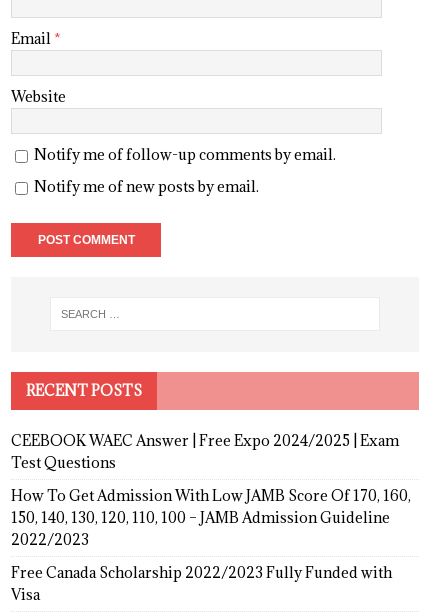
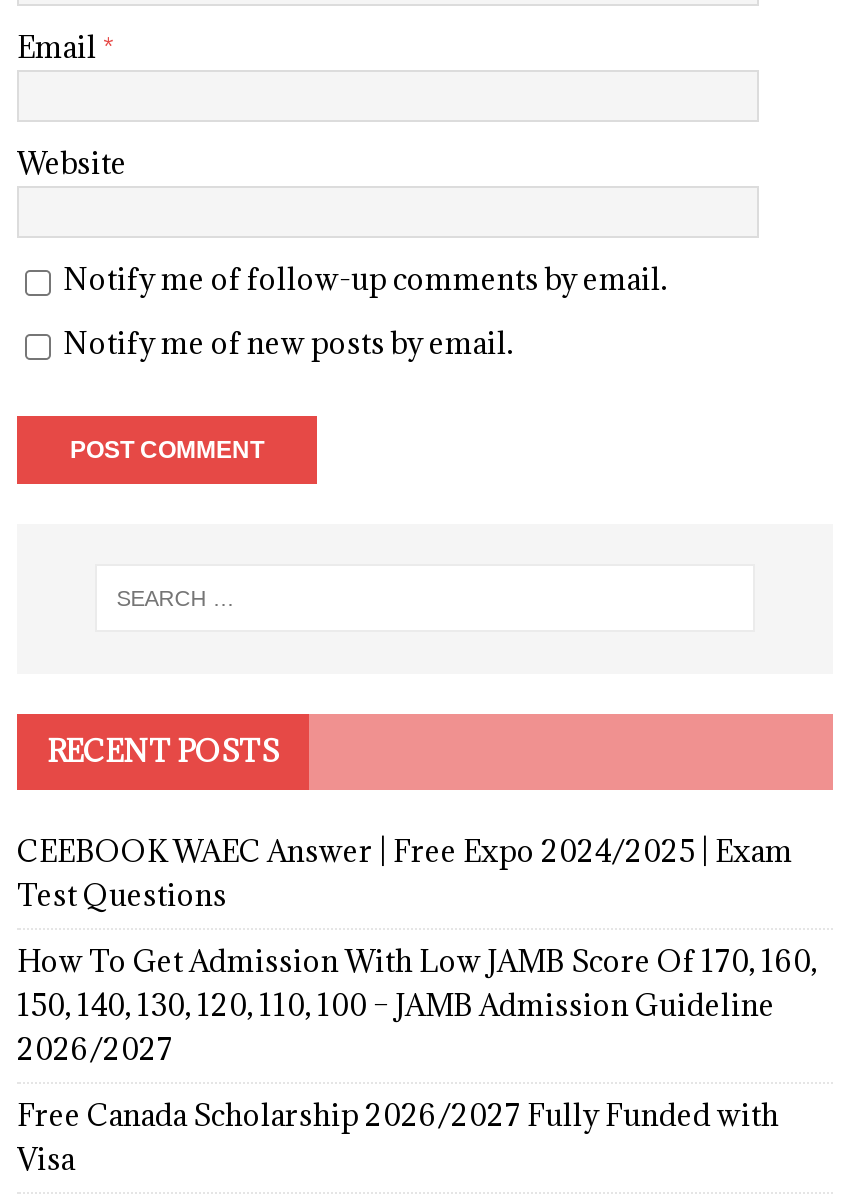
- 2022/2023
+ 2026/2027

- Free Canada Scholarship 2022/2023 Fully Funded with
+ Free Canada Scholarship 2026/2027 Fully Funded with
